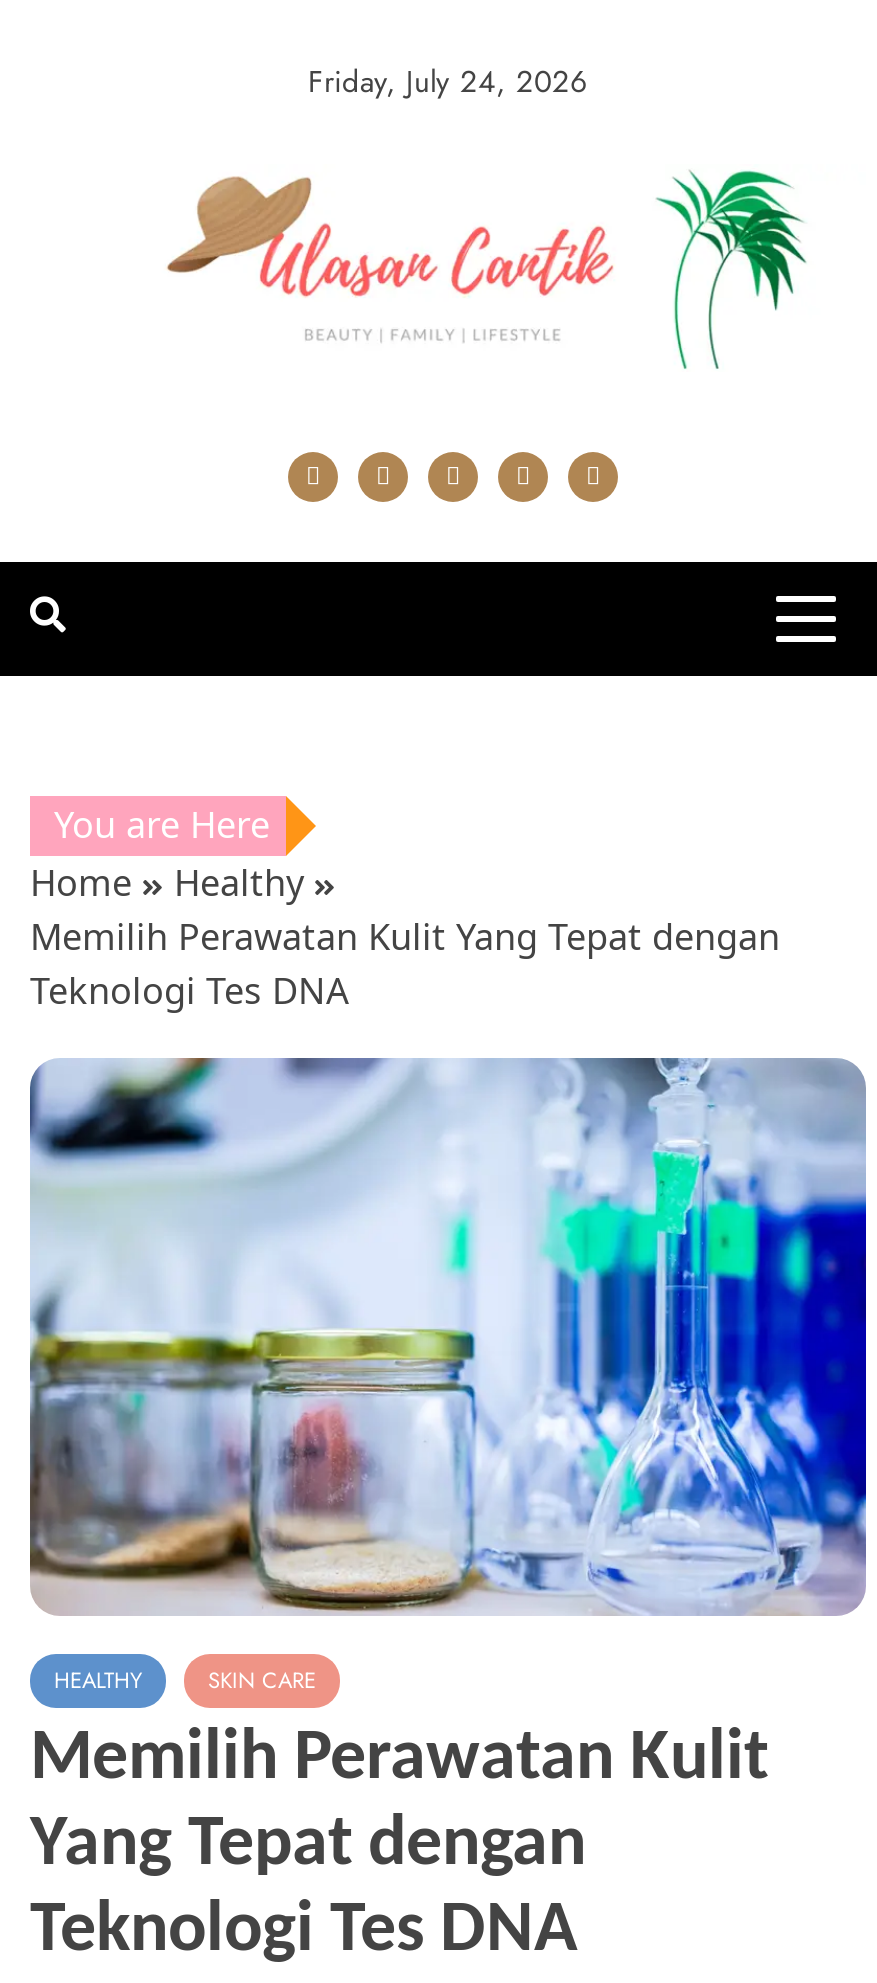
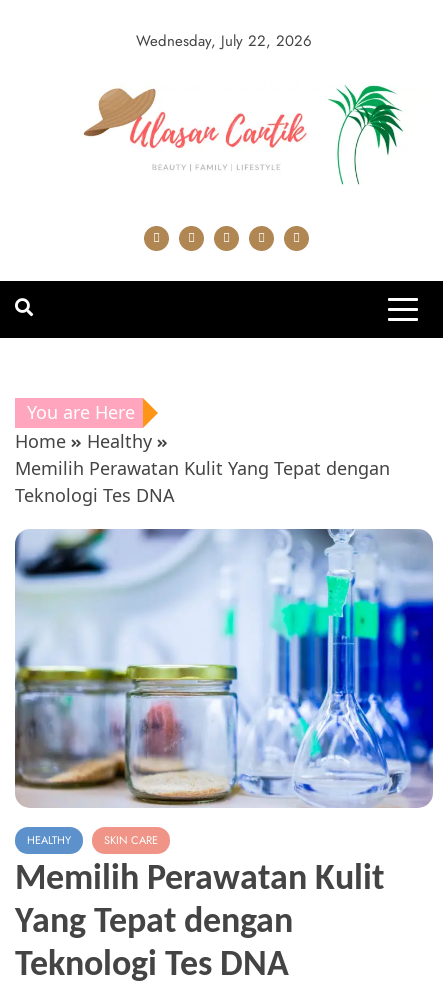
- Friday, July 24, 2026
+ Wednesday, July 22, 2026
